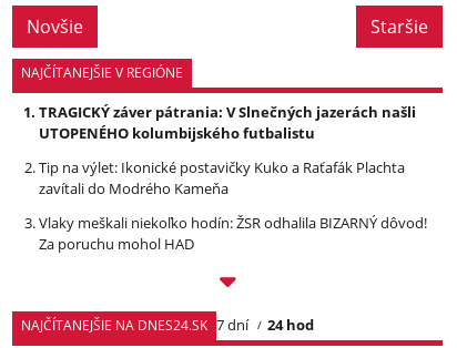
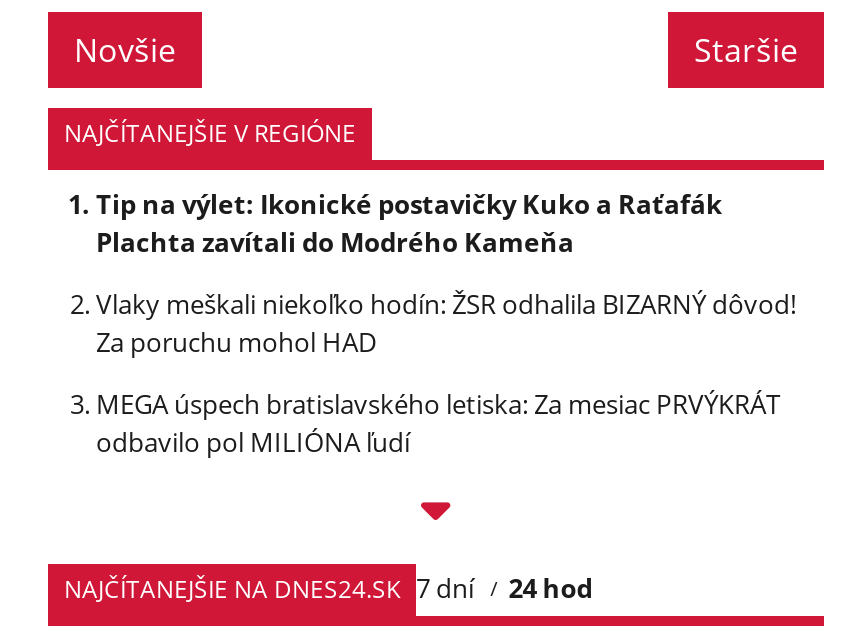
- TRAGICKÝ záver pátrania: V Slnečných jazerách našli
- UTOPENÉHO kolumbijského futbalistu
- Tip na výlet: Ikonické postavičky Kuko a Raťafák Plachta
- zavítali do Modrého Kameňa
+ Tip na výlet: Ikonické postavičky Kuko a Raťafák
+ Plachta zavítali do Modrého Kameňa

moved up: Vlaky meškali niekoľko hodín: ŽSR odhalila BIZARNÝ dôvod! | Za poruchu mohol HAD

+ MEGA úspech bratislavského letiska: Za mesiac PRVÝKRÁT
+ odbavilo pol MILIÓNA ľudí
